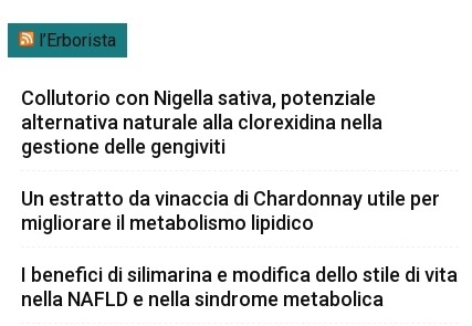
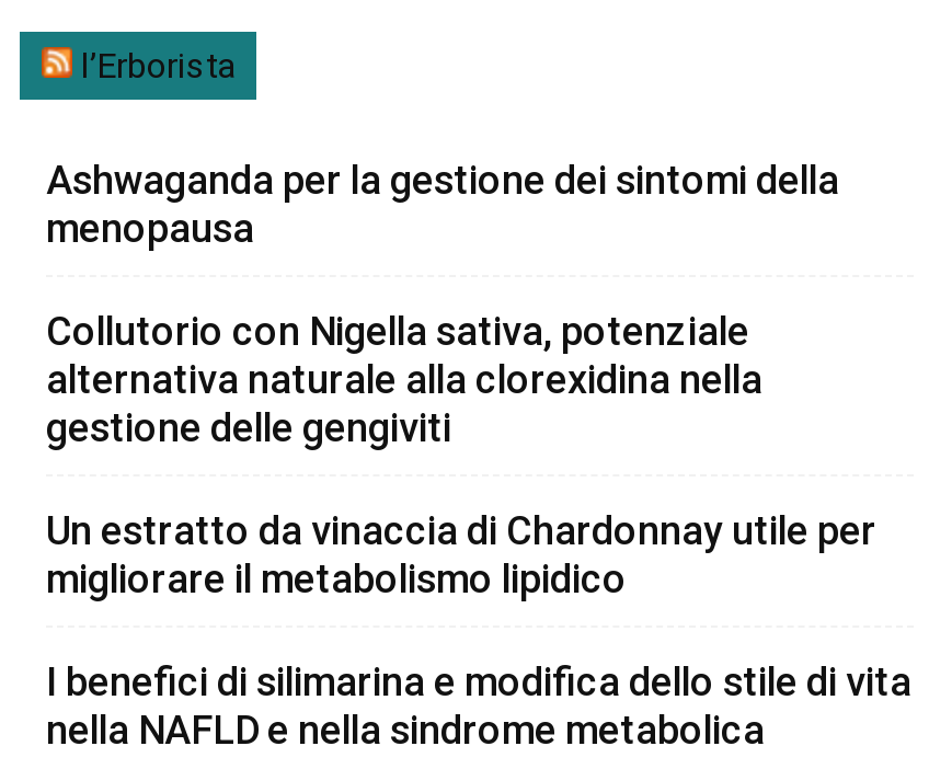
+ Ashwaganda per la gestione dei sintomi della
+ menopausa
